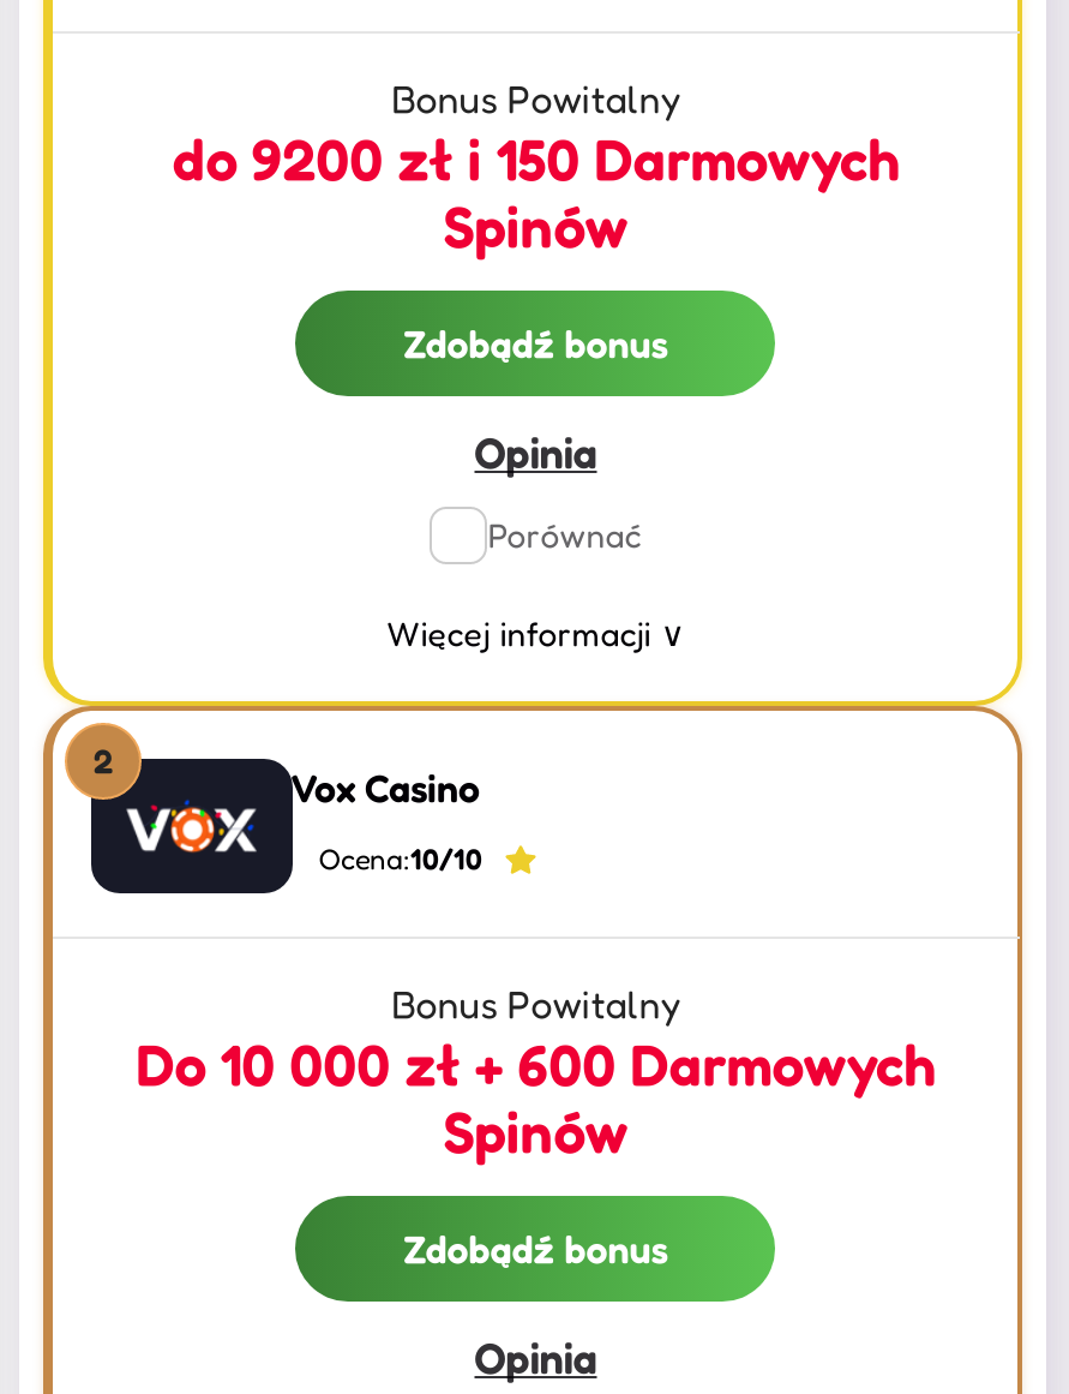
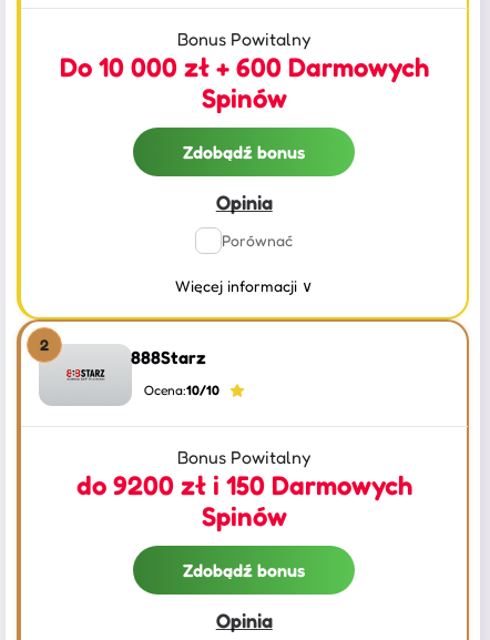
moved down: do 9200 zł i 150 Darmowych

- [image]
- Vox Casino
+ [image]
+ 888Starz

moved up: Do 10 000 zł + 600 Darmowych
